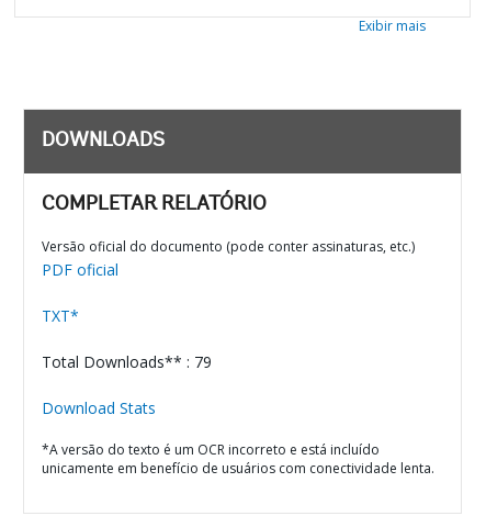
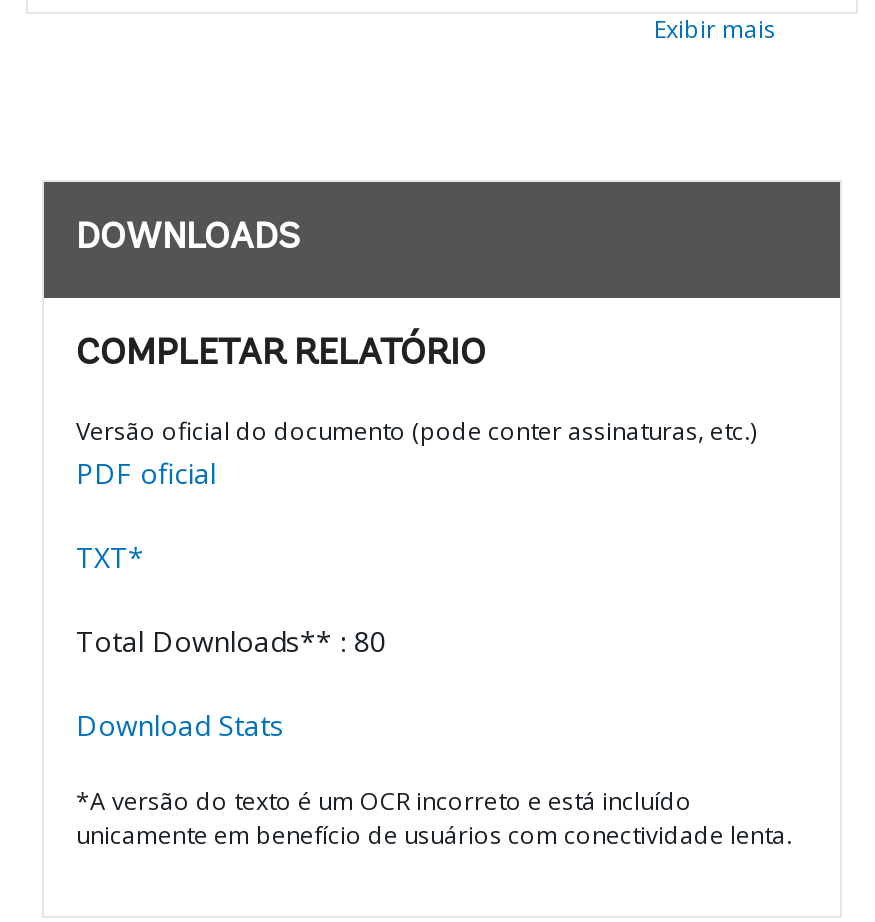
- Total Downloads** : 79
+ Total Downloads** : 80
